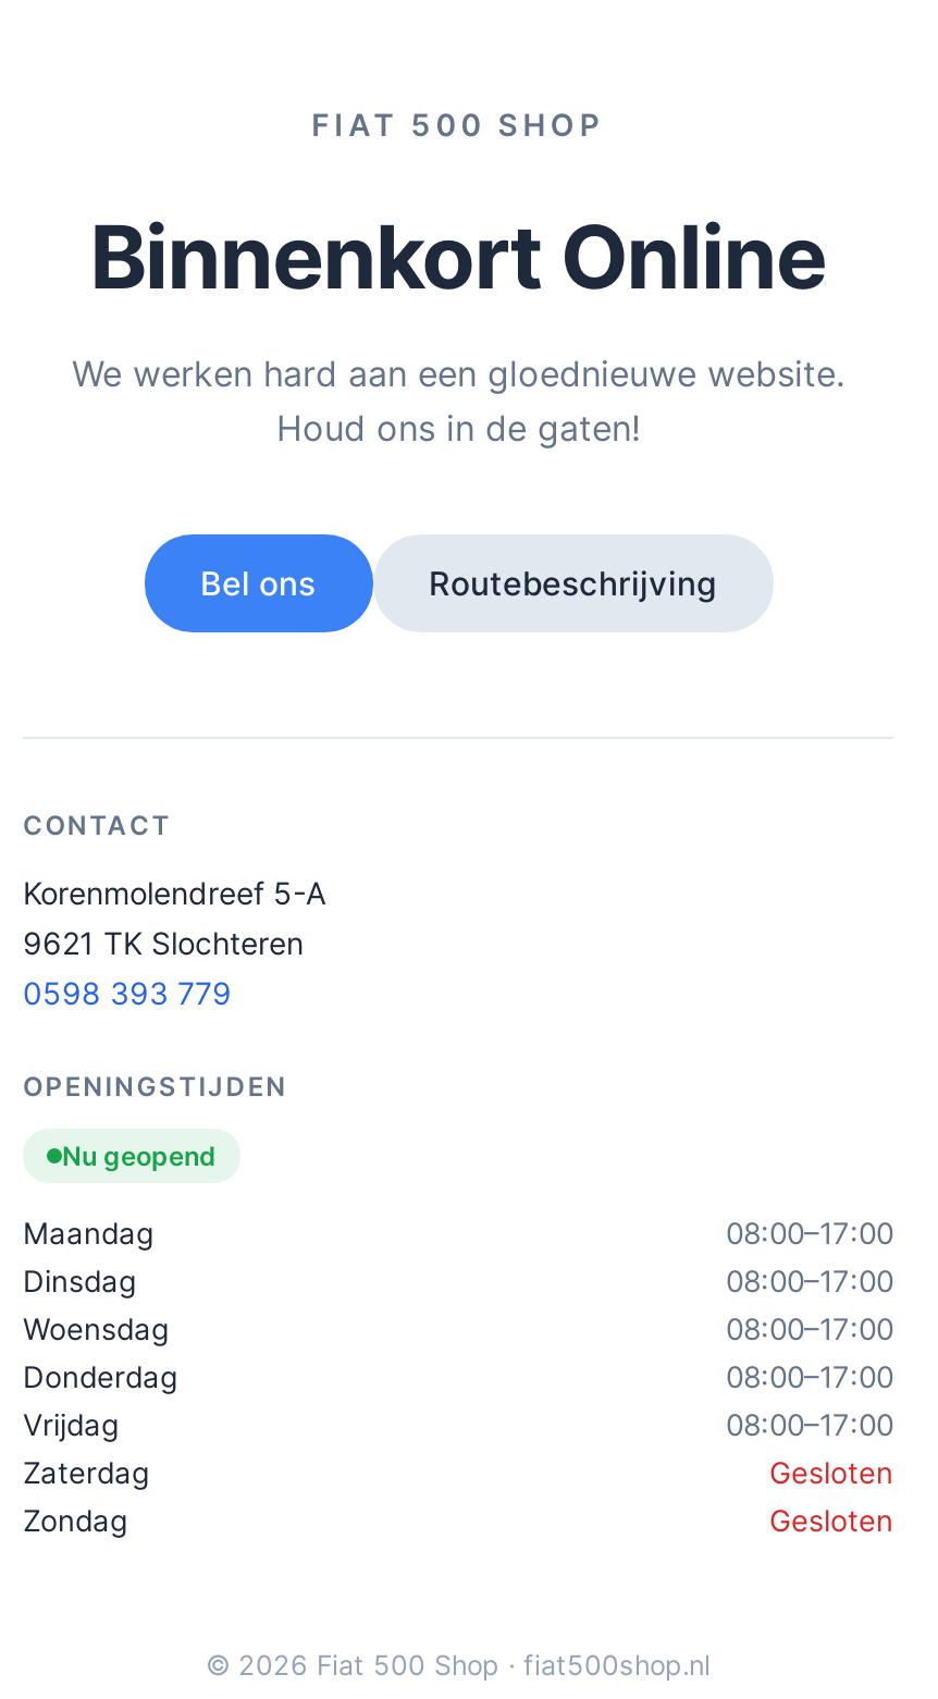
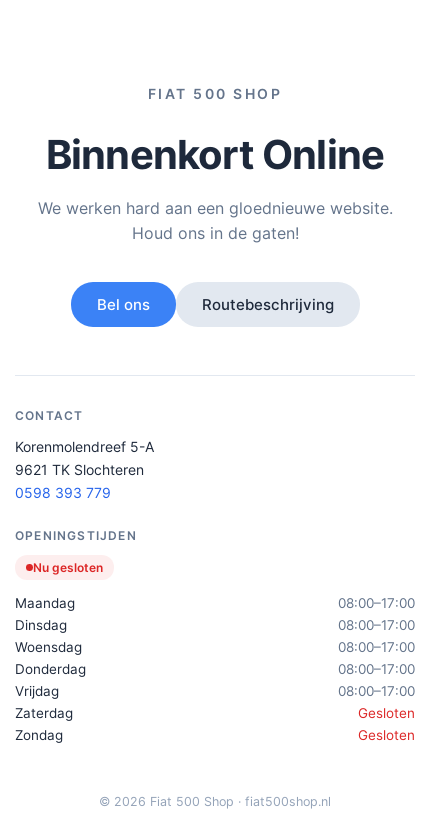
- Nu geopend
+ Nu gesloten
